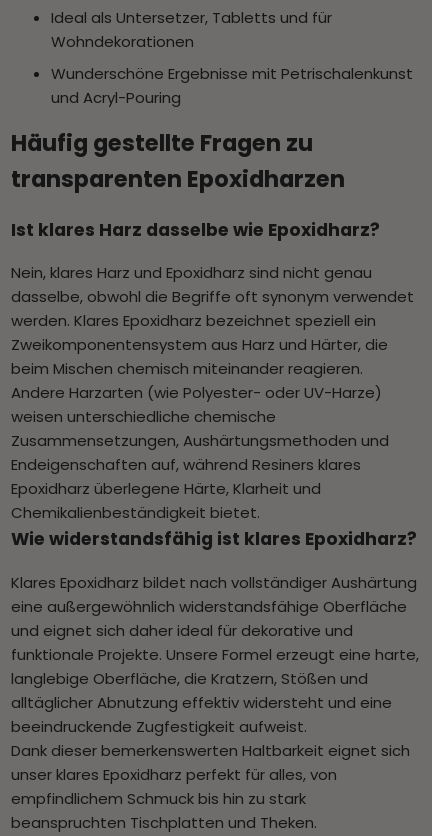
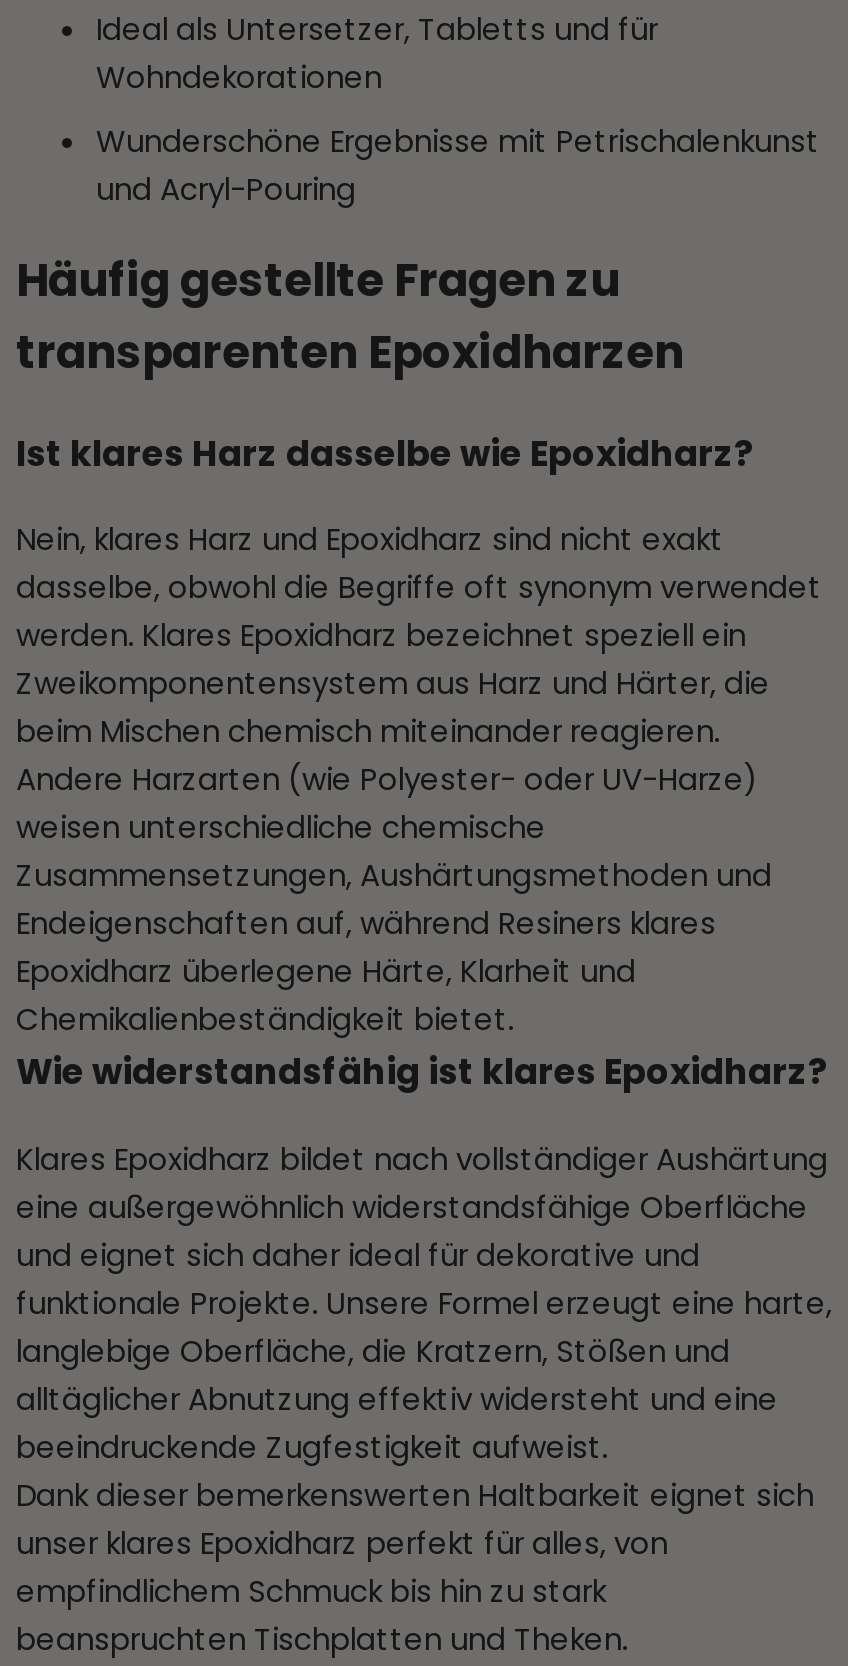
- Nein, klares Harz und Epoxidharz sind nicht genau
+ Nein, klares Harz und Epoxidharz sind nicht exakt
